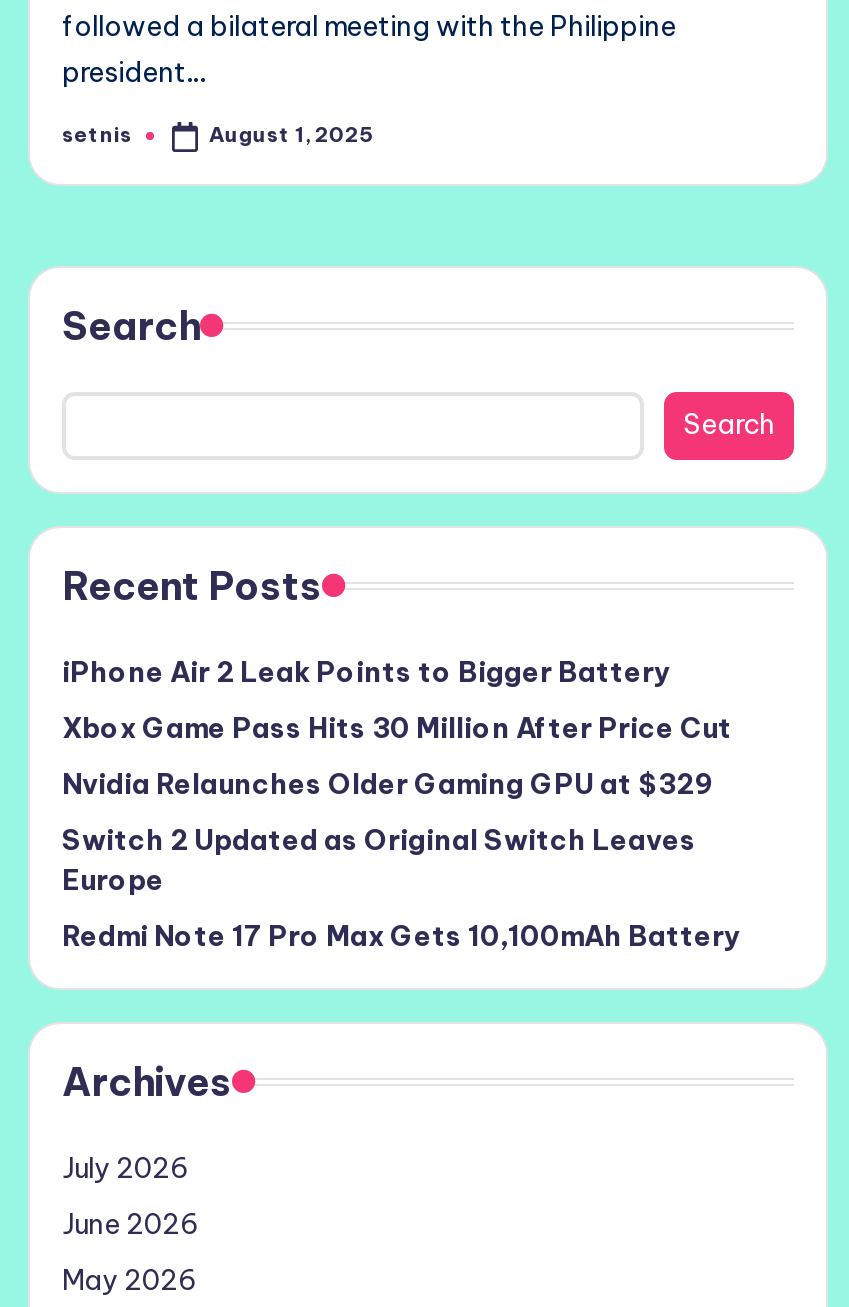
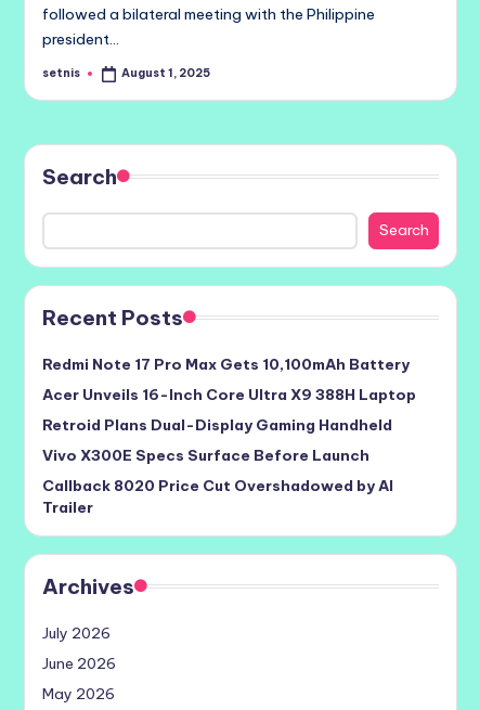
- iPhone Air 2 Leak Points to Bigger Battery
- Xbox Game Pass Hits 30 Million After Price Cut
- Nvidia Relaunches Older Gaming GPU at $329
- Switch 2 Updated as Original Switch Leaves
- Europe

moved up: Redmi Note 17 Pro Max Gets 10,100mAh Battery

+ Acer Unveils 16-Inch Core Ultra X9 388H Laptop
+ Retroid Plans Dual-Display Gaming Handheld
+ Vivo X300E Specs Surface Before Launch
+ Callback 8020 Price Cut Overshadowed by AI
+ Trailer
